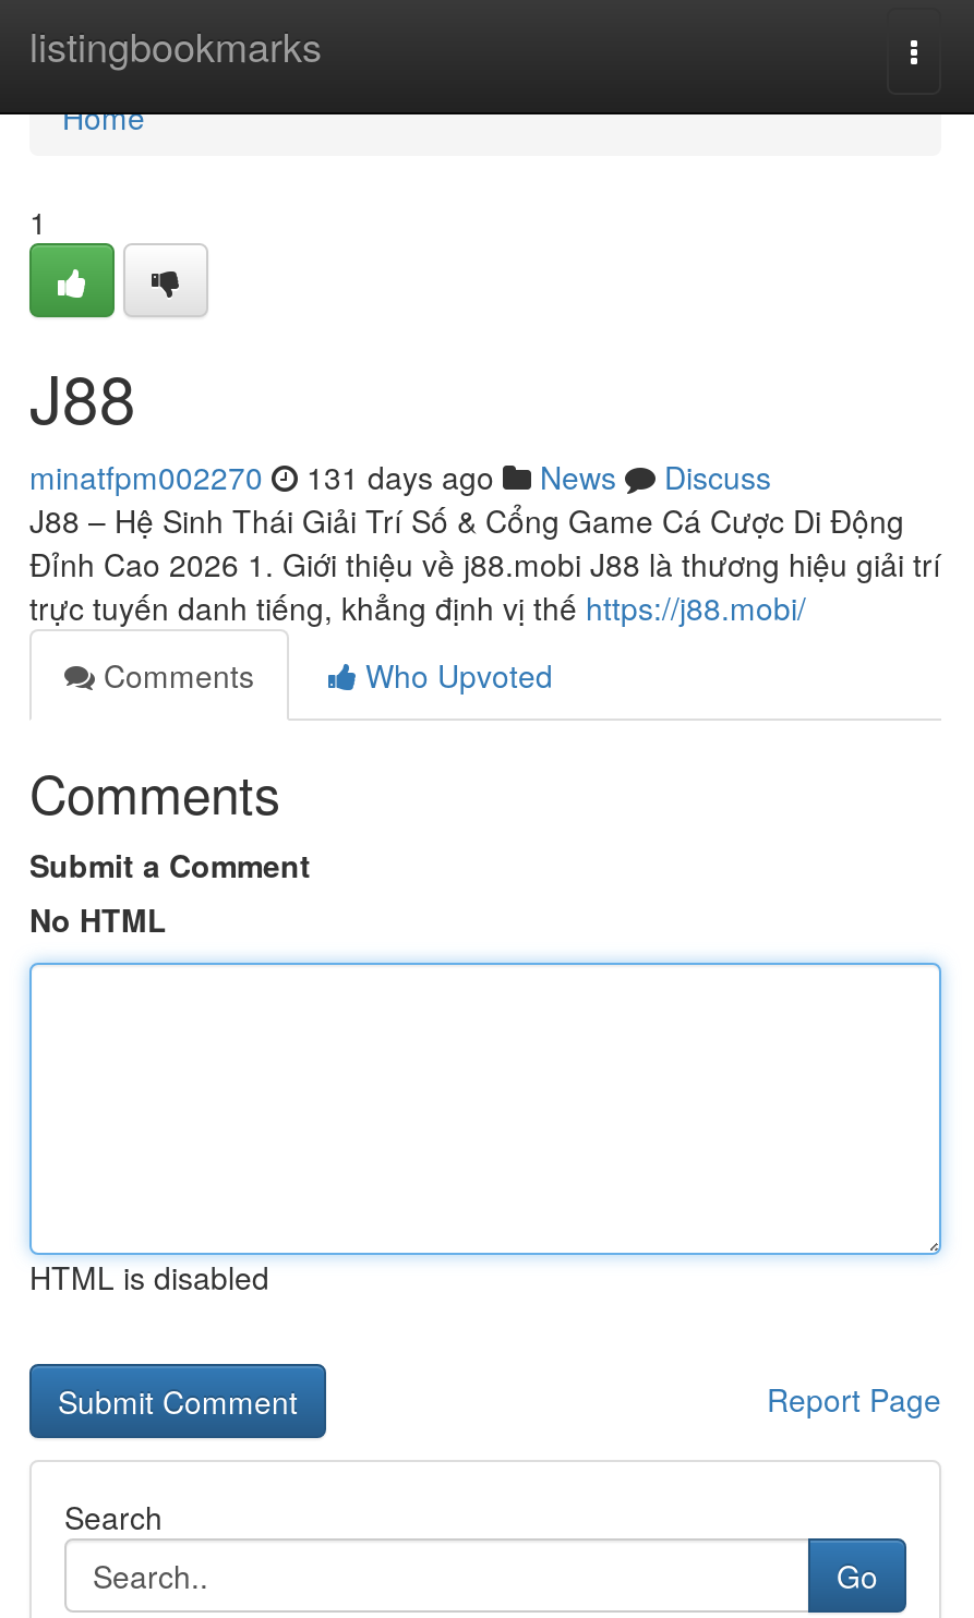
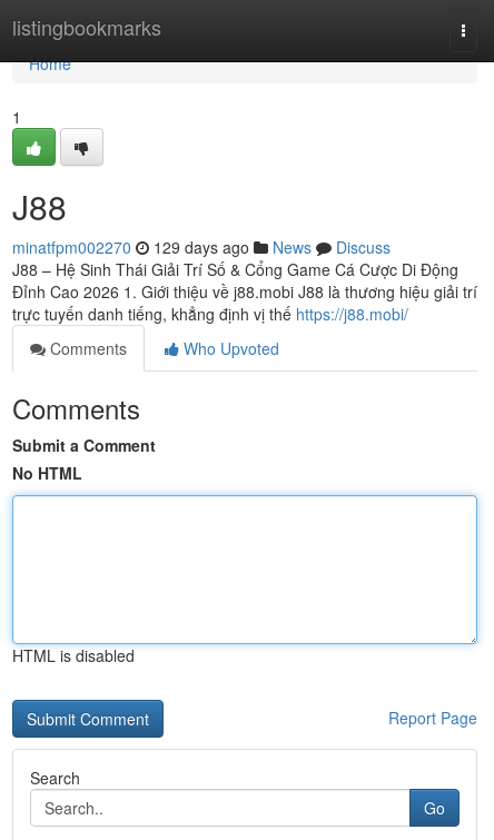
- minatfpm002270 131 days ago News Discuss
+ minatfpm002270 129 days ago News Discuss
